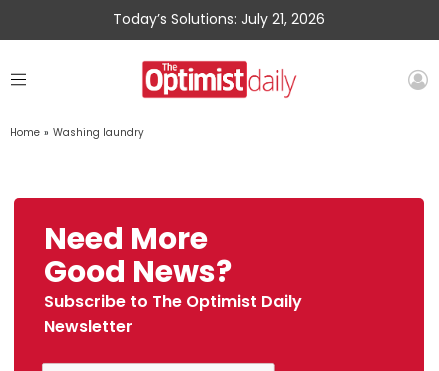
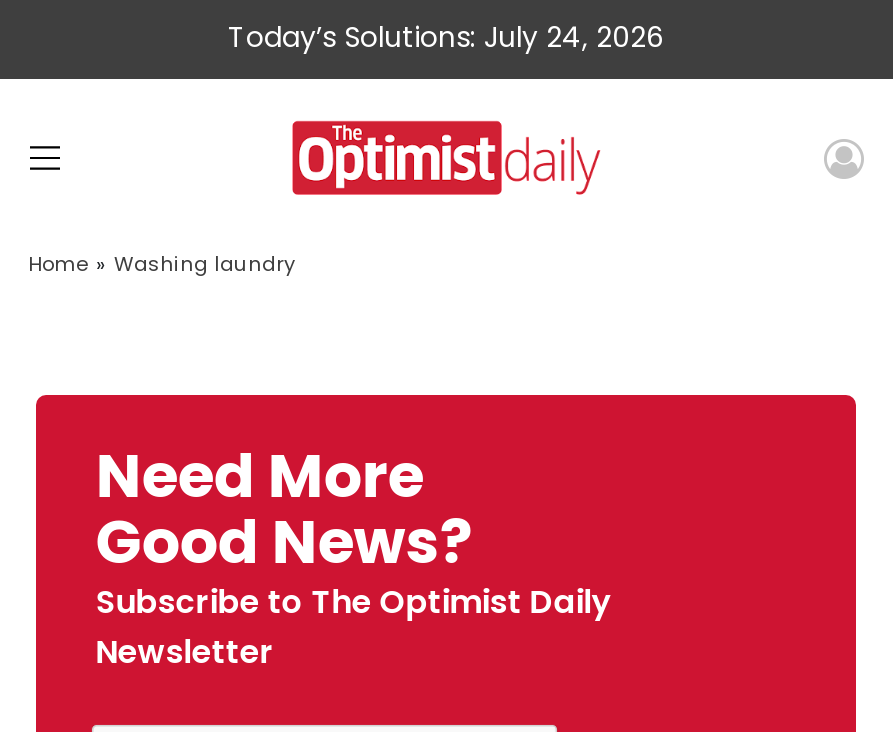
- Today’s Solutions: July 21, 2026
+ Today’s Solutions: July 24, 2026
